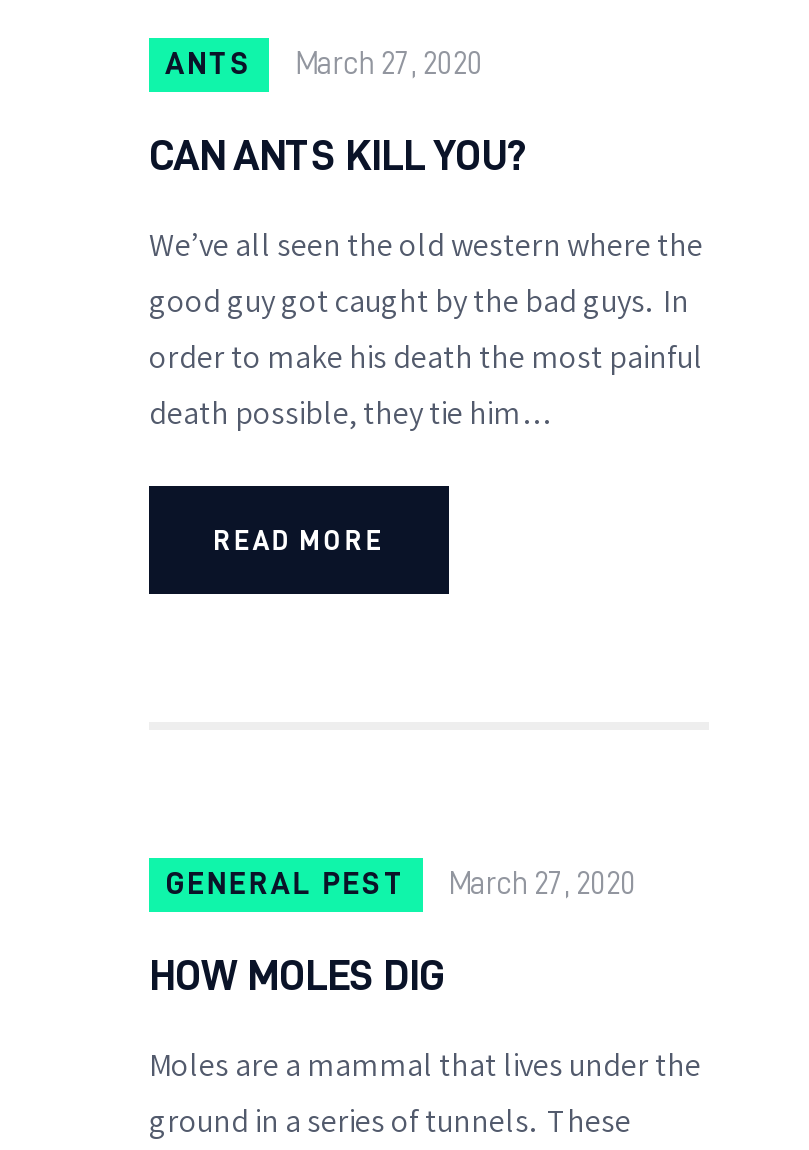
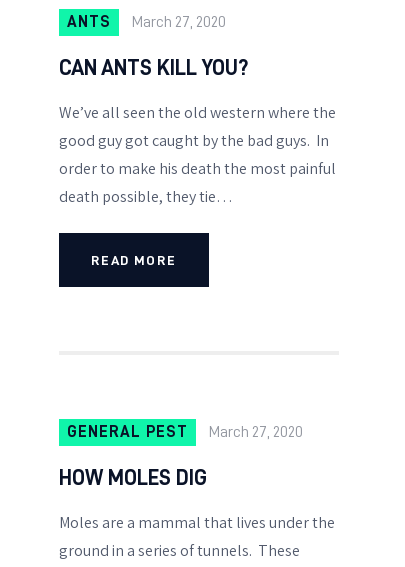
- death possible, they tie him…
+ death possible, they tie…
